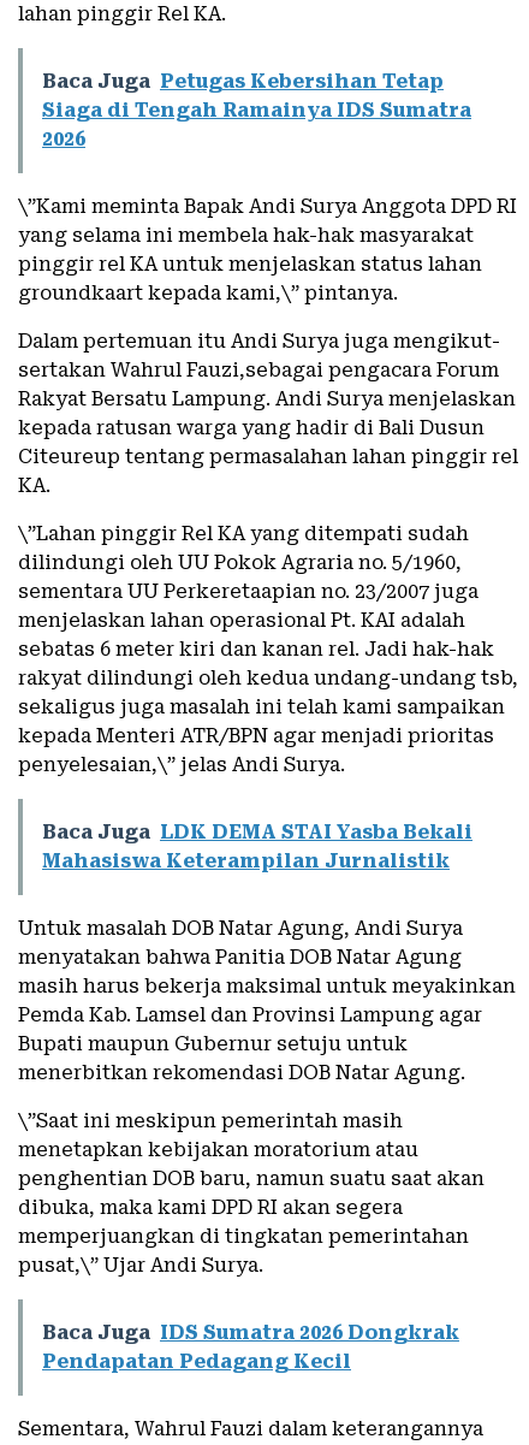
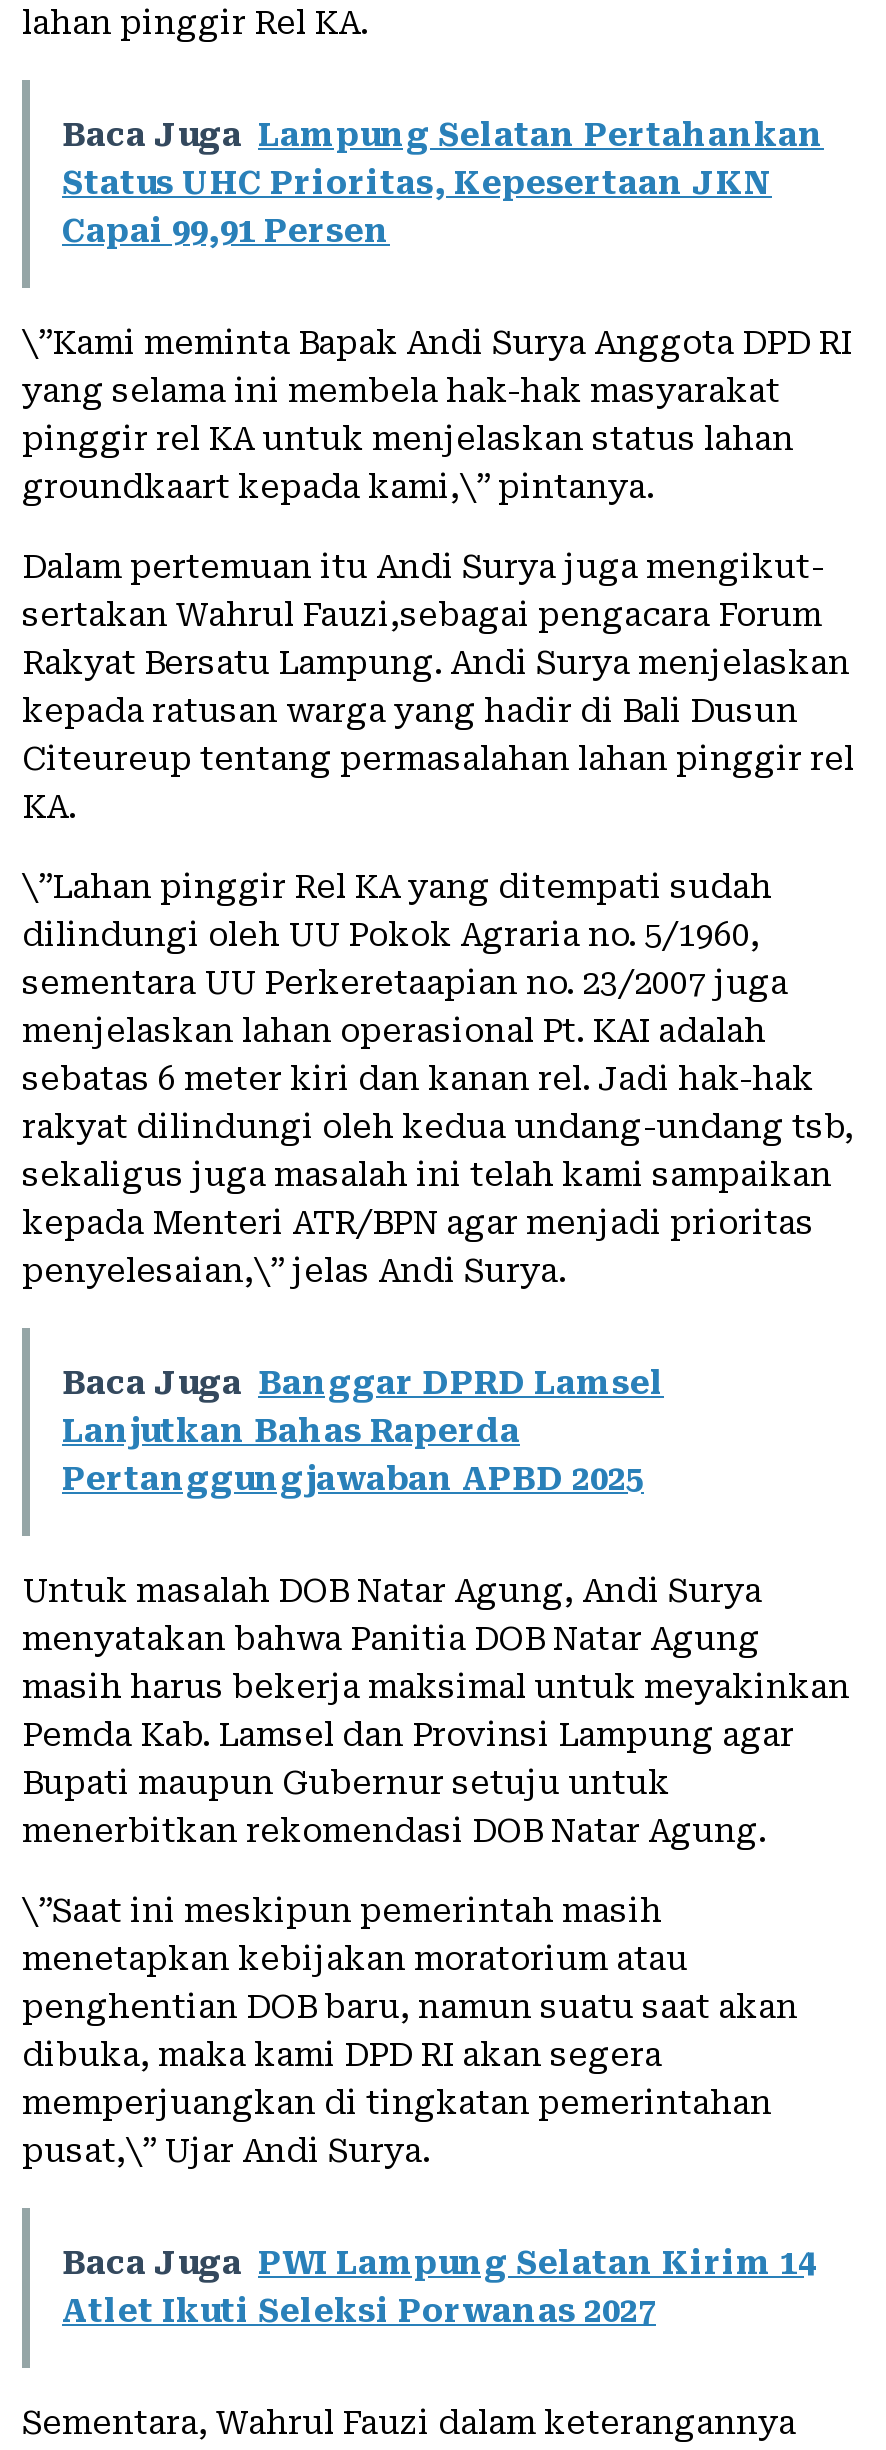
- Baca Juga Petugas Kebersihan Tetap
- Siaga di Tengah Ramainya IDS Sumatra
- 2026
+ Baca Juga Lampung Selatan Pertahankan
+ Status UHC Prioritas, Kepesertaan JKN
+ Capai 99,91 Persen

- Baca Juga LDK DEMA STAI Yasba Bekali
- Mahasiswa Keterampilan Jurnalistik
+ Baca Juga Banggar DPRD Lamsel
+ Lanjutkan Bahas Raperda
+ Pertanggungjawaban APBD 2025

- Baca Juga IDS Sumatra 2026 Dongkrak
- Pendapatan Pedagang Kecil
+ Baca Juga PWI Lampung Selatan Kirim 14
+ Atlet Ikuti Seleksi Porwanas 2027
